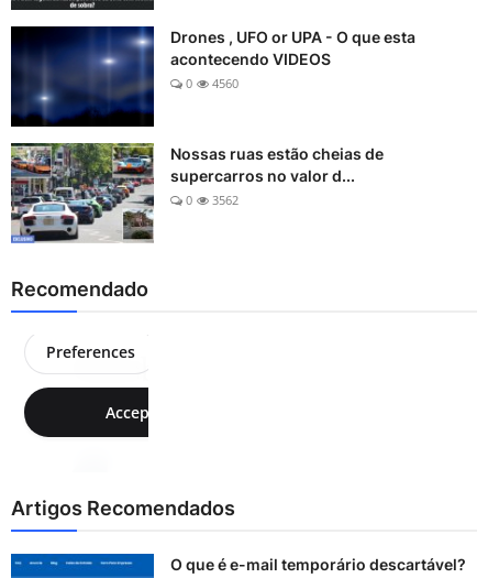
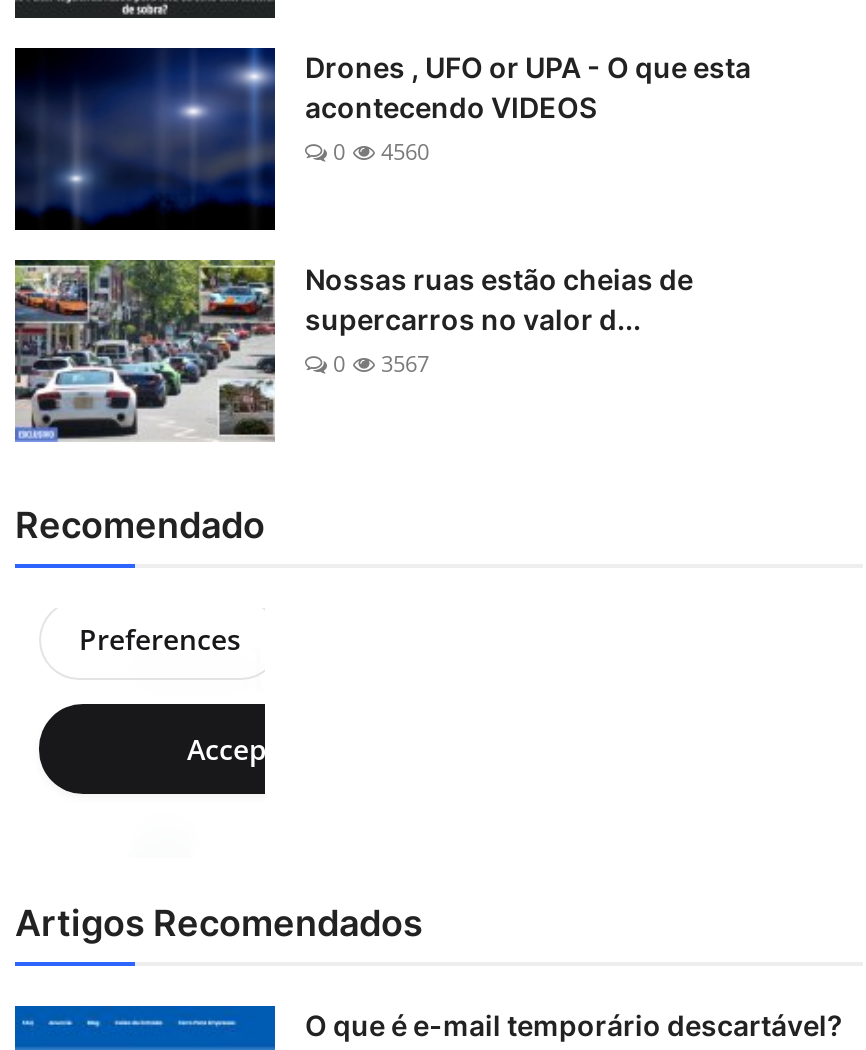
- 0 3562
+ 0 3567
